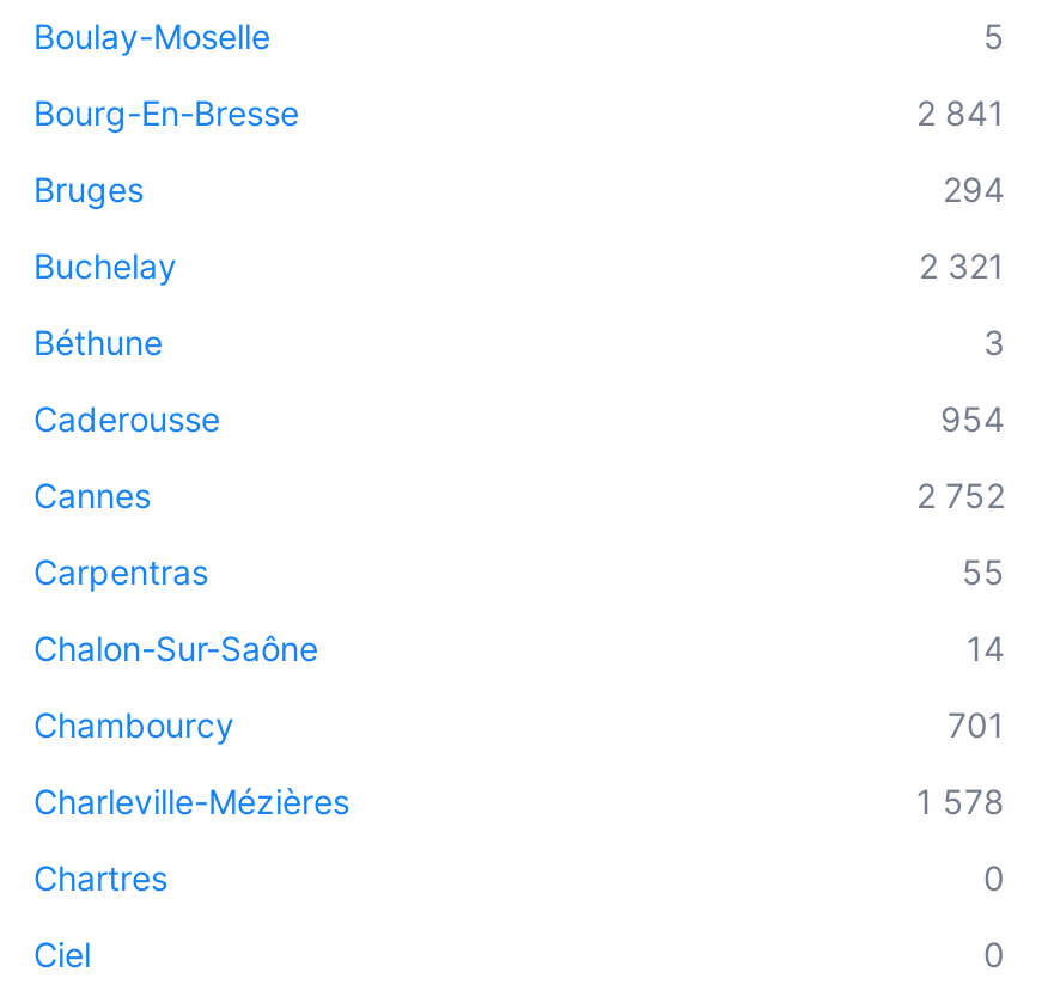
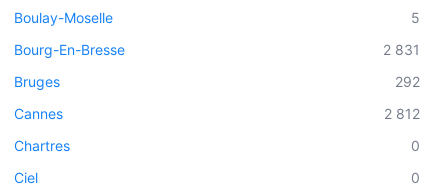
- 2 841
+ 2 831

- 294
- Buchelay
- 2 321
- Béthune
- 3
- Caderousse
- 954
+ 292

- 2 752
- Carpentras
- 55
- Chalon-Sur-Saône
- 14
- Chambourcy
- 701
- Charleville-Mézières
- 1 578
+ 2 812
